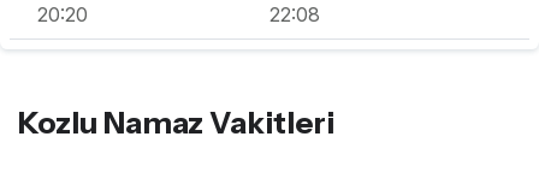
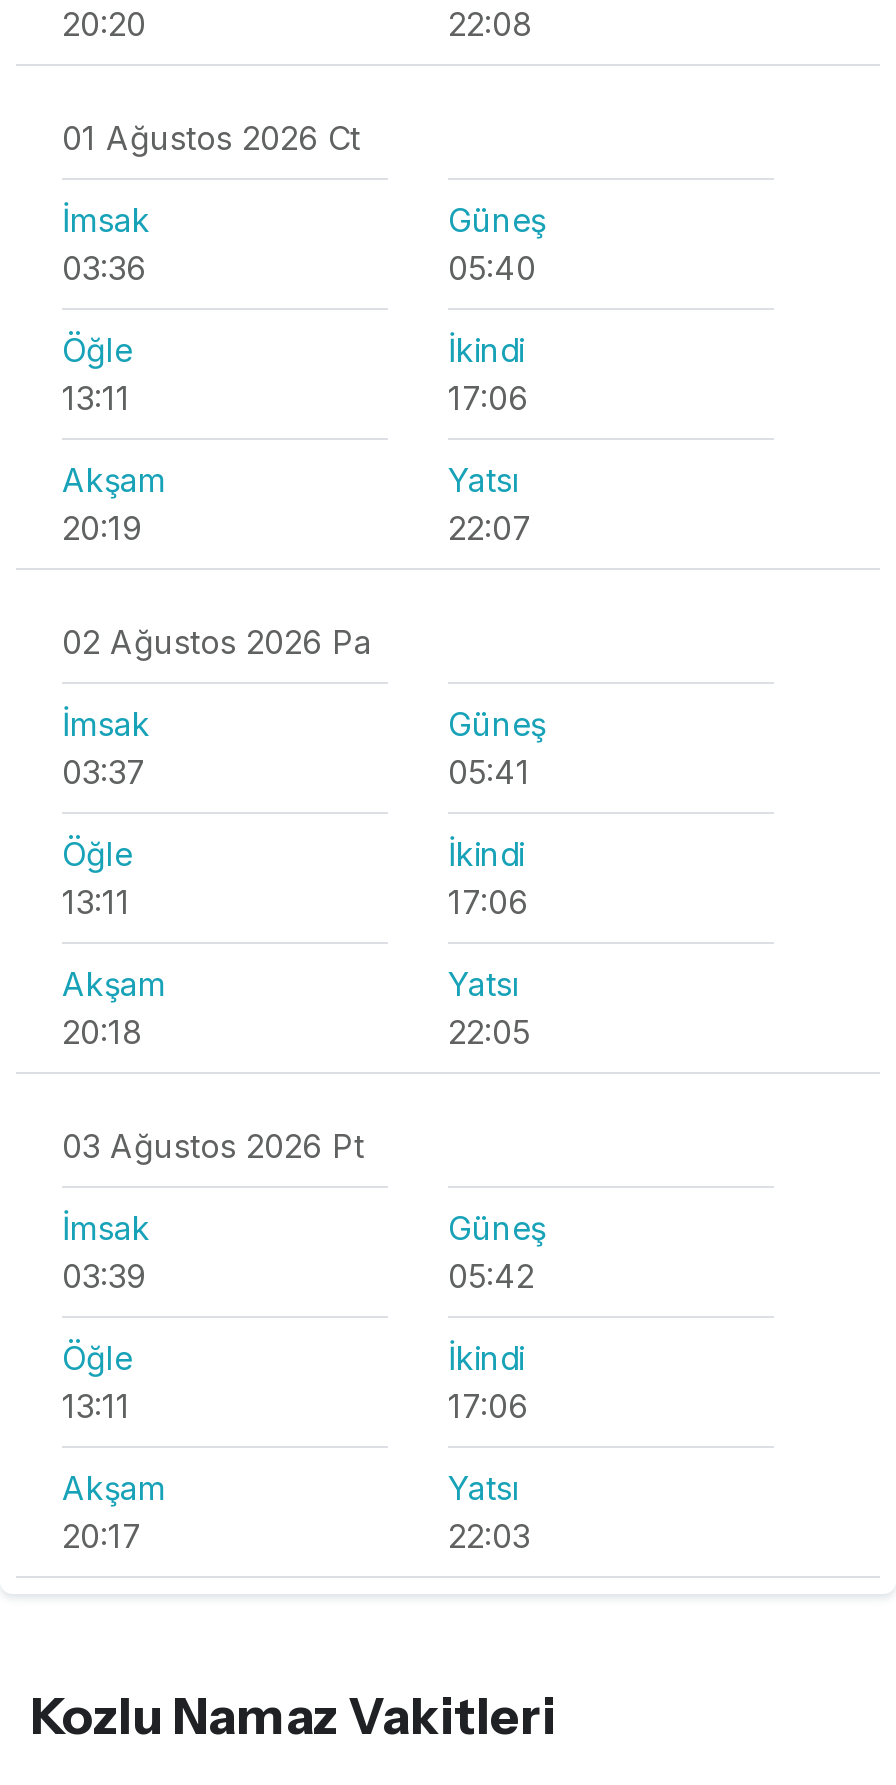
+ 01 Ağustos 2026 Ct
+ İmsak
+ 03:36

+ Güneş
+ 05:40
+ Öğle
+ 13:11

+ İkindi
+ 17:06
+ Akşam
+ 20:19

+ Yatsı
+ 22:07
+ 02 Ağustos 2026 Pa
+ İmsak
+ 03:37

+ Güneş
+ 05:41
+ Öğle
+ 13:11

+ İkindi
+ 17:06
+ Akşam
+ 20:18

+ Yatsı
+ 22:05
+ 03 Ağustos 2026 Pt
+ İmsak
+ 03:39

+ Güneş
+ 05:42
+ Öğle
+ 13:11

+ İkindi
+ 17:06
+ Akşam
+ 20:17

+ Yatsı
+ 22:03
